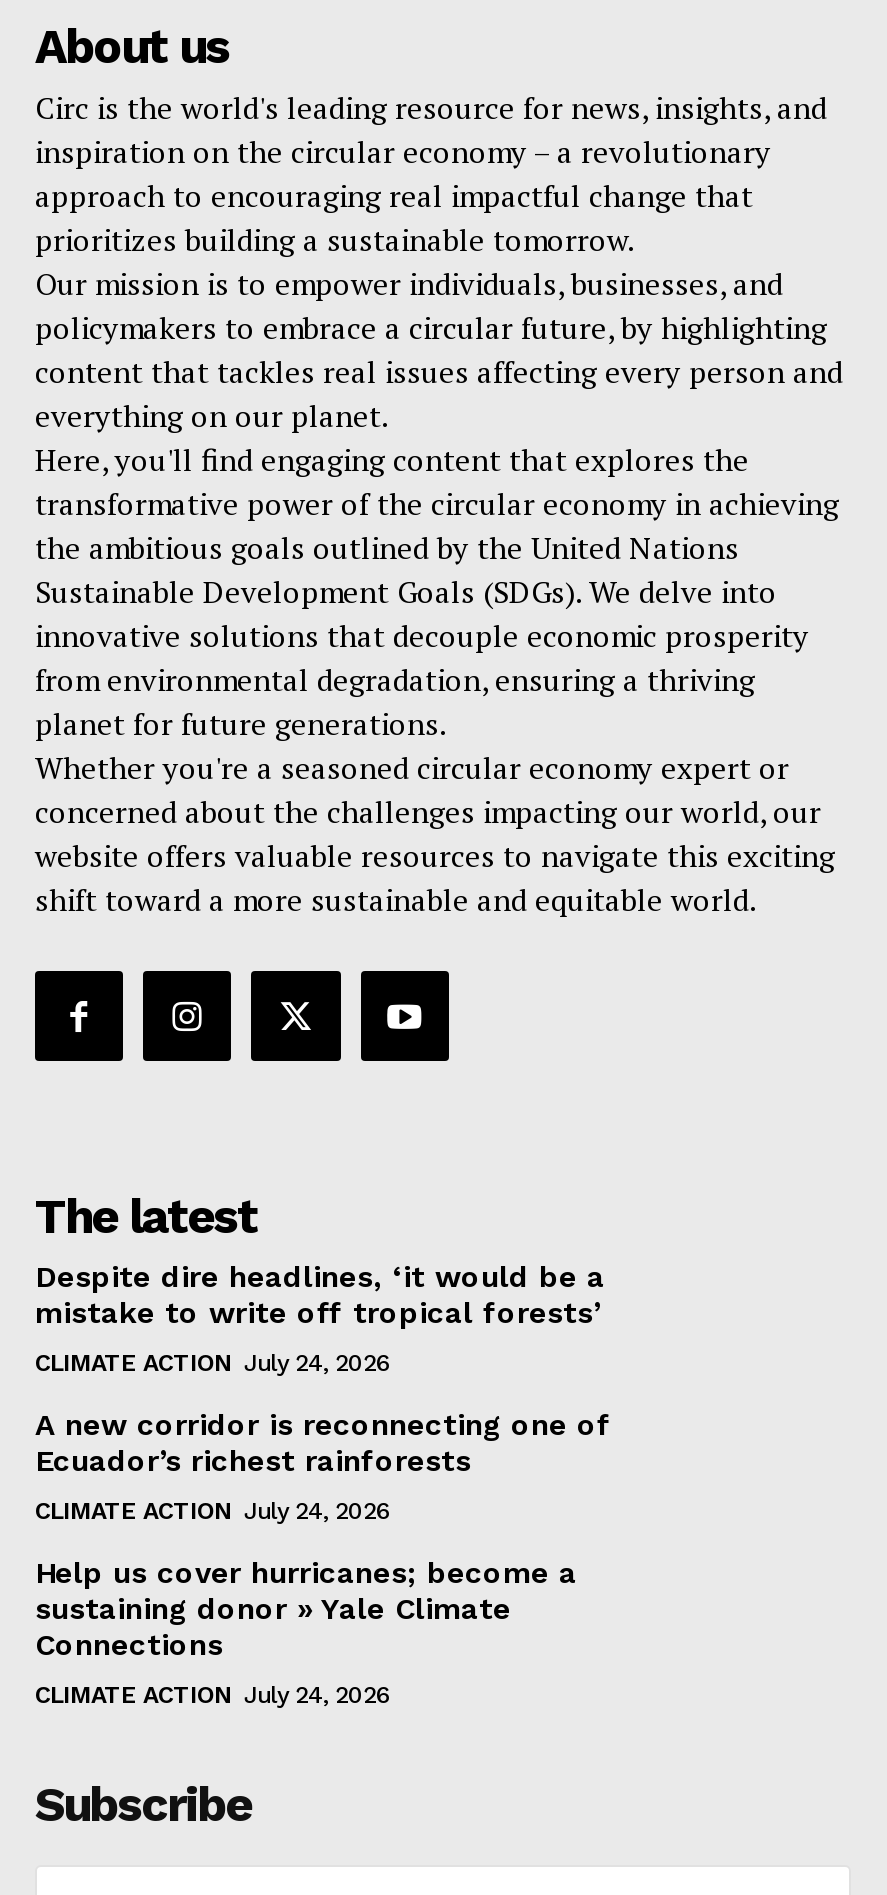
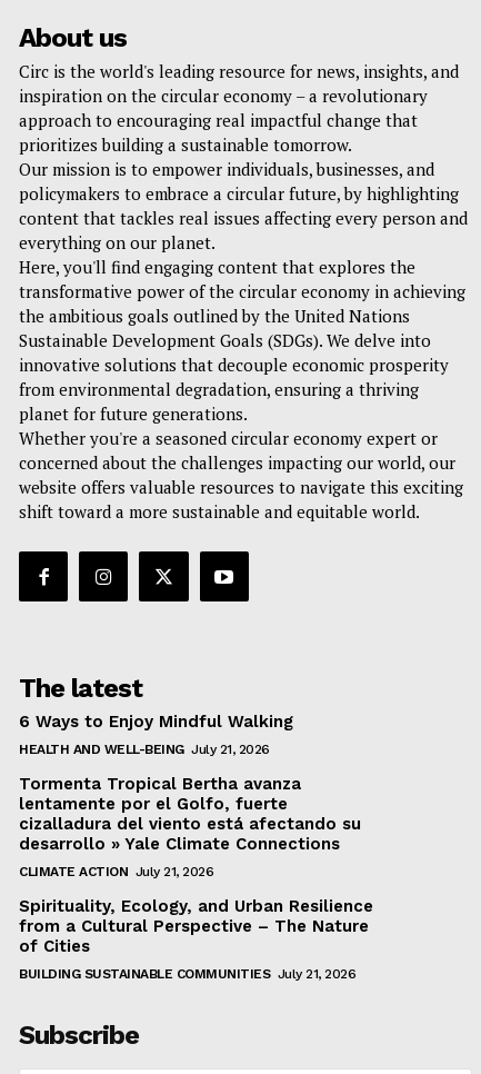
- Despite dire headlines, ‘it would be a
- mistake to write off tropical forests’
+ 6 Ways to Enjoy Mindful Walking

- CLIMATE ACTION July 24, 2026
+ HEALTH AND WELL-BEING July 21, 2026

- A new corridor is reconnecting one of
- Ecuador’s richest rainforests
+ Tormenta Tropical Bertha avanza
+ lentamente por el Golfo, fuerte
+ cizalladura del viento está afectando su
+ desarrollo » Yale Climate Connections

- CLIMATE ACTION July 24, 2026
+ CLIMATE ACTION July 21, 2026

- Help us cover hurricanes; become a
- sustaining donor » Yale Climate
- Connections
+ Spirituality, Ecology, and Urban Resilience
+ from a Cultural Perspective – The Nature
+ of Cities

- CLIMATE ACTION July 24, 2026
+ BUILDING SUSTAINABLE COMMUNITIES July 21, 2026
